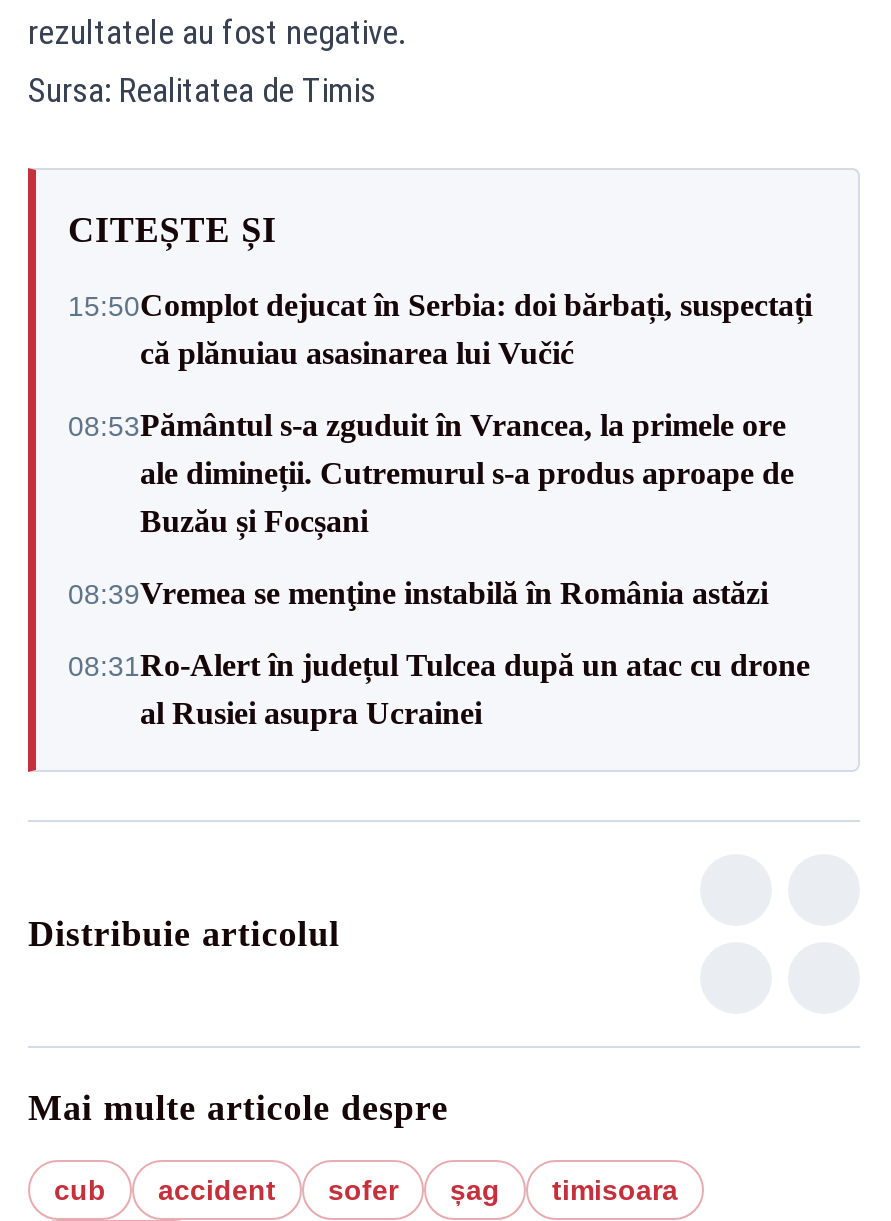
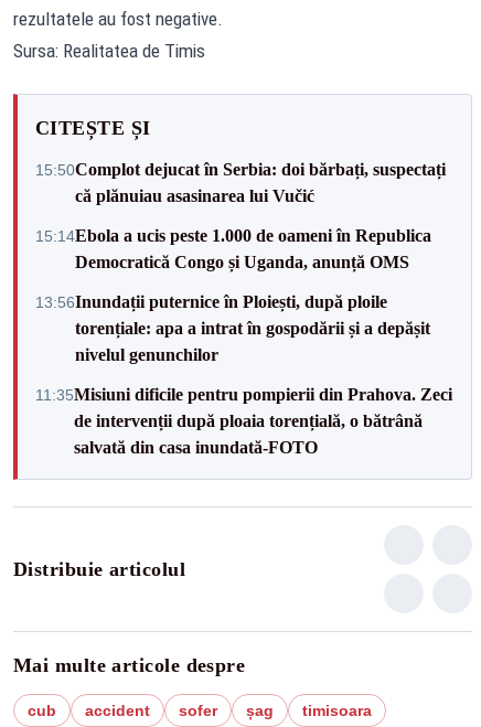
- 08:53Pământul s-a zguduit în Vrancea, la primele ore
- ale dimineții. Cutremurul s-a produs aproape de
- Buzău și Focșani
+ 15:14Ebola a ucis peste 1.000 de oameni în Republica
+ Democratică Congo și Uganda, anunță OMS

- 08:39Vremea se menţine instabilă în România astăzi
+ 13:56Inundații puternice în Ploiești, după ploile
+ torențiale: apa a intrat în gospodării și a depășit
+ nivelul genunchilor

- 08:31Ro-Alert în județul Tulcea după un atac cu drone
- al Rusiei asupra Ucrainei
+ 11:35Misiuni dificile pentru pompierii din Prahova. Zeci
+ de intervenții după ploaia torențială, o bătrână
+ salvată din casa inundată-FOTO
